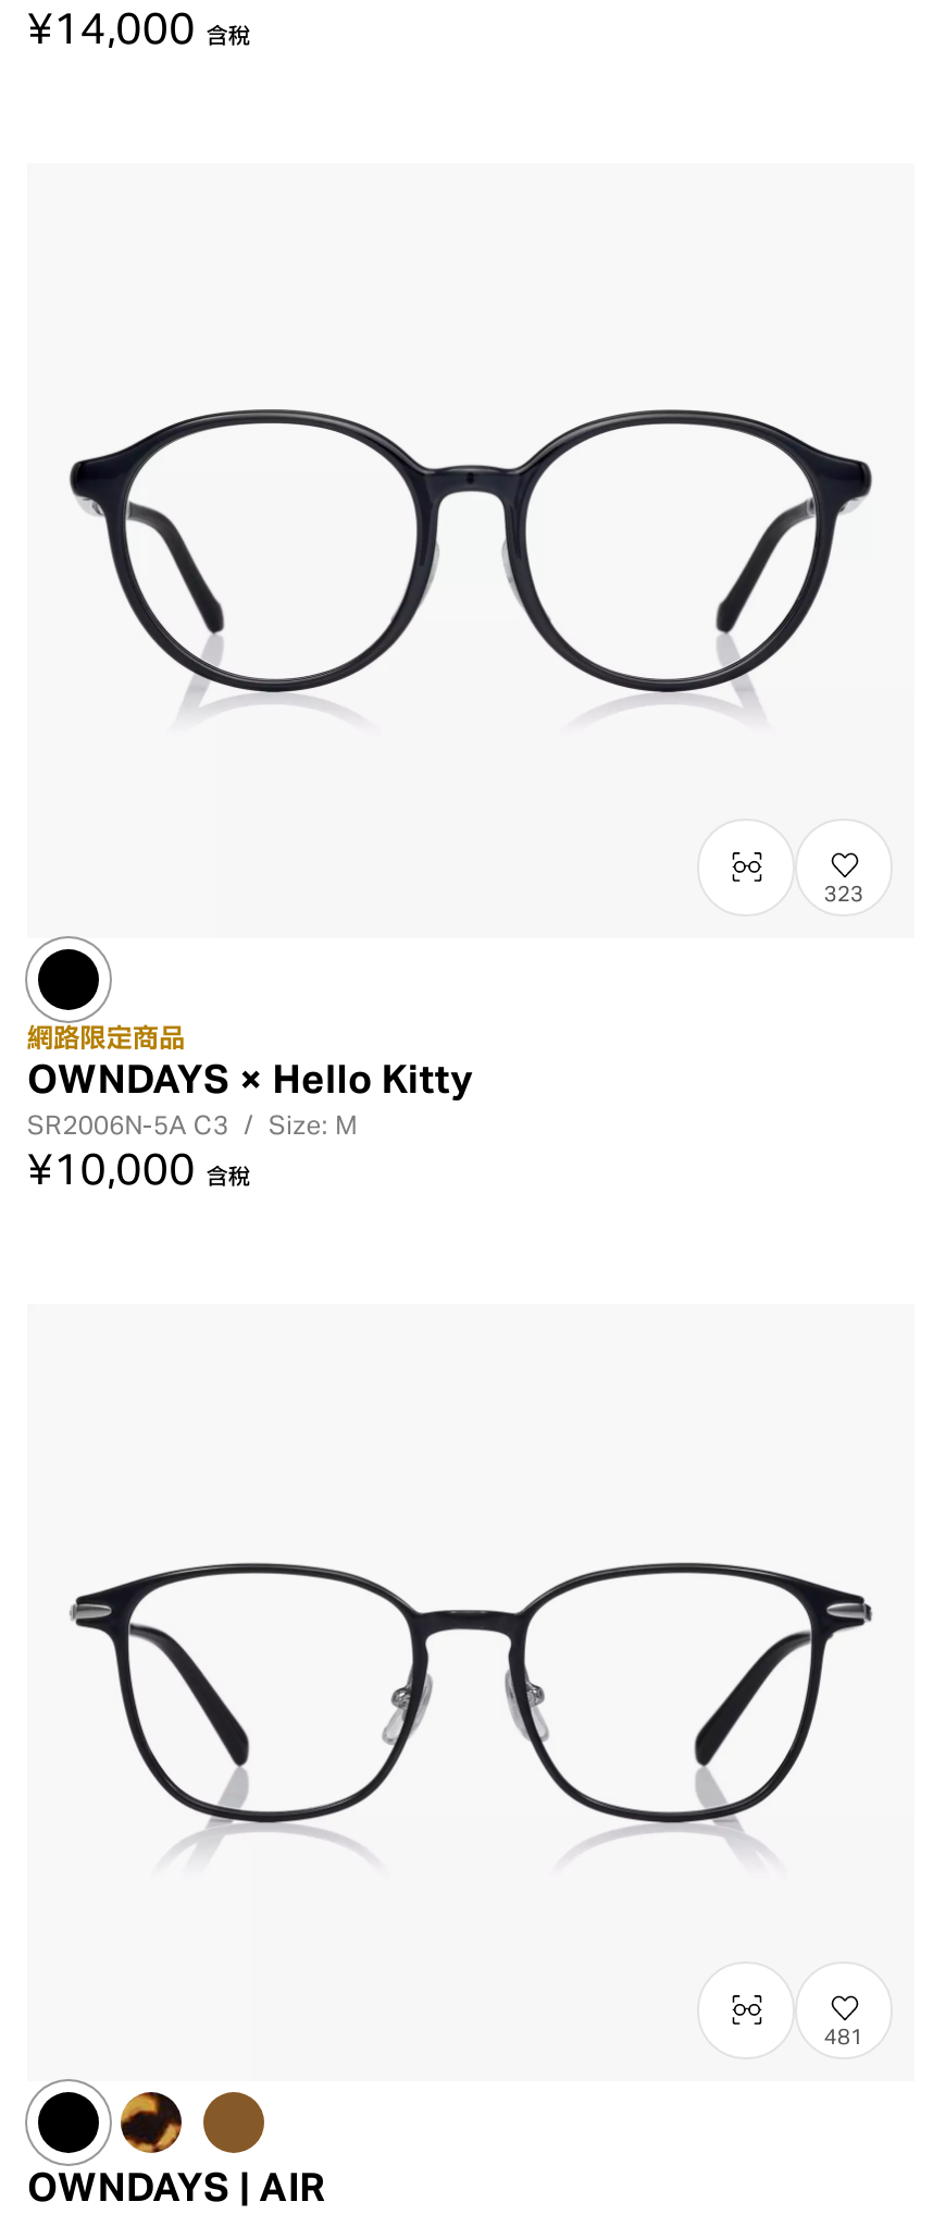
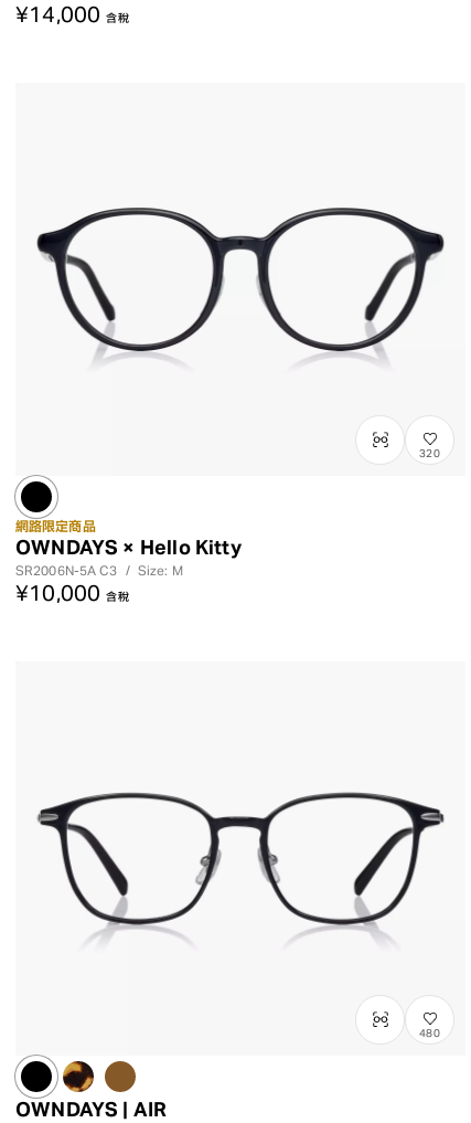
- 323
+ 320

- 481
+ 480
